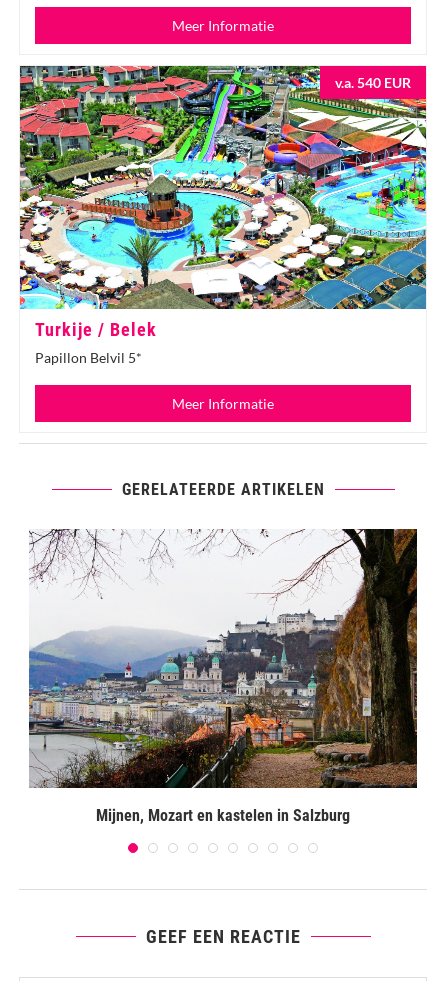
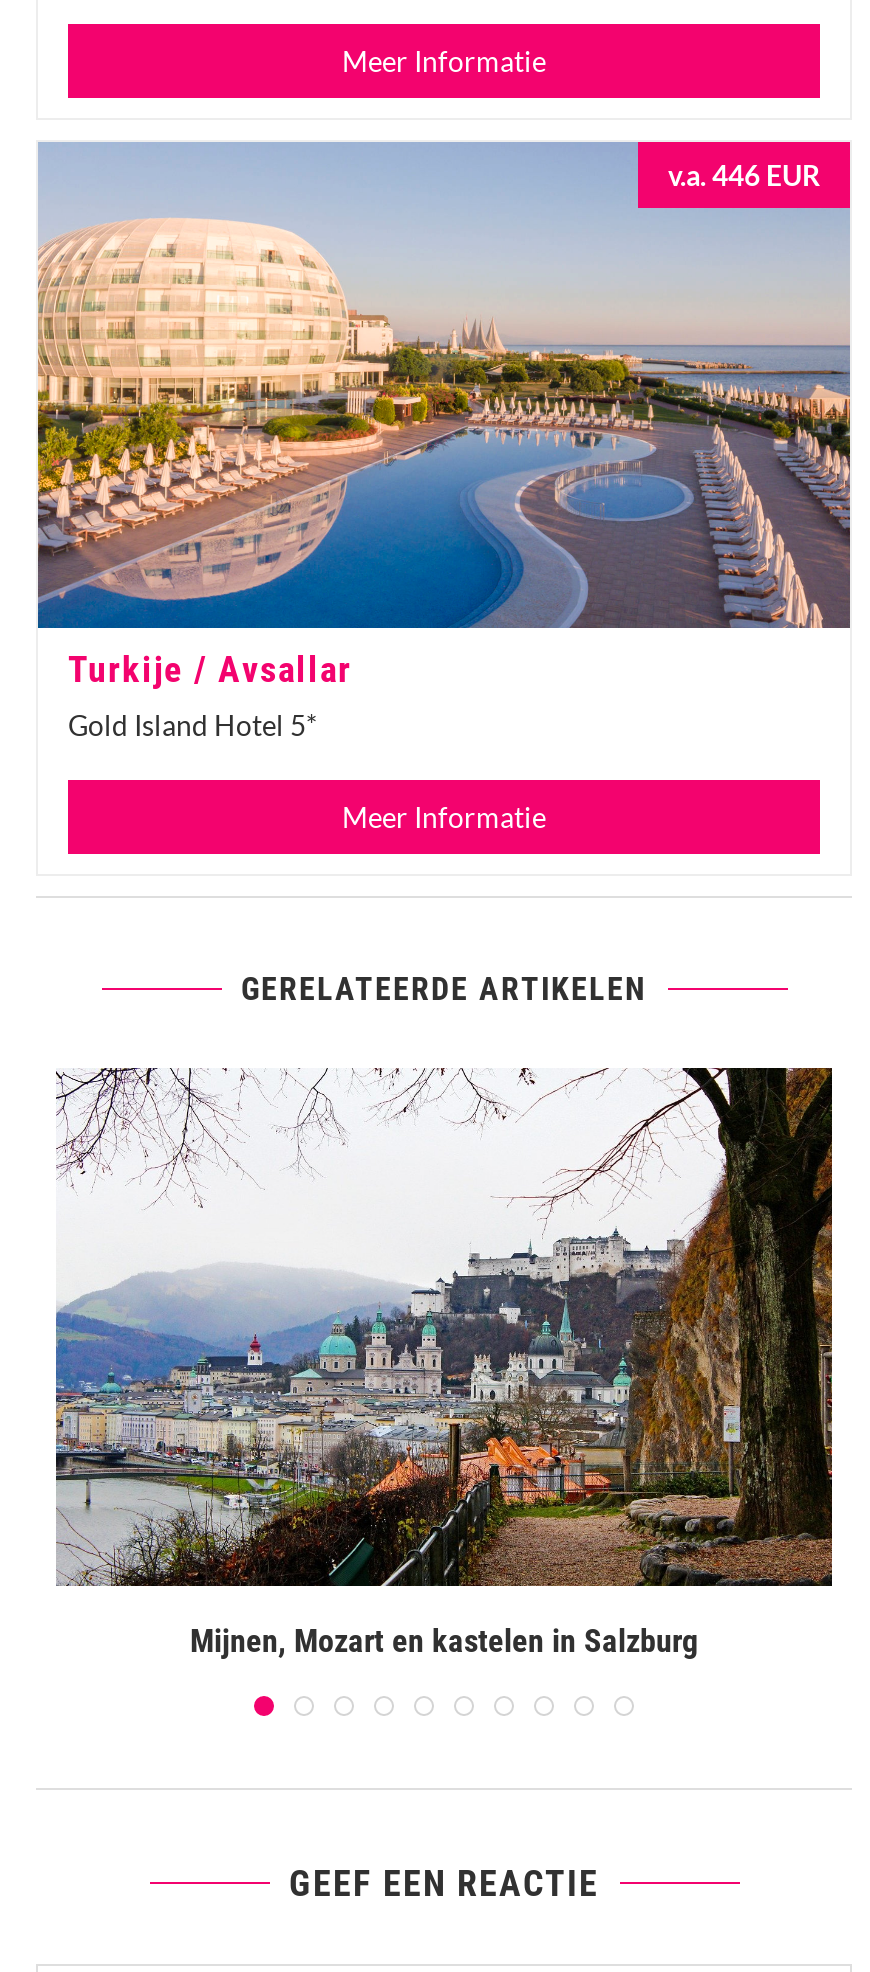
- [image]
- v.a. 540 EUR
+ [image]
+ v.a. 446 EUR

- Turkije / Belek
- Papillon Belvil 5*
+ Turkije / Avsallar
+ Gold Island Hotel 5*
